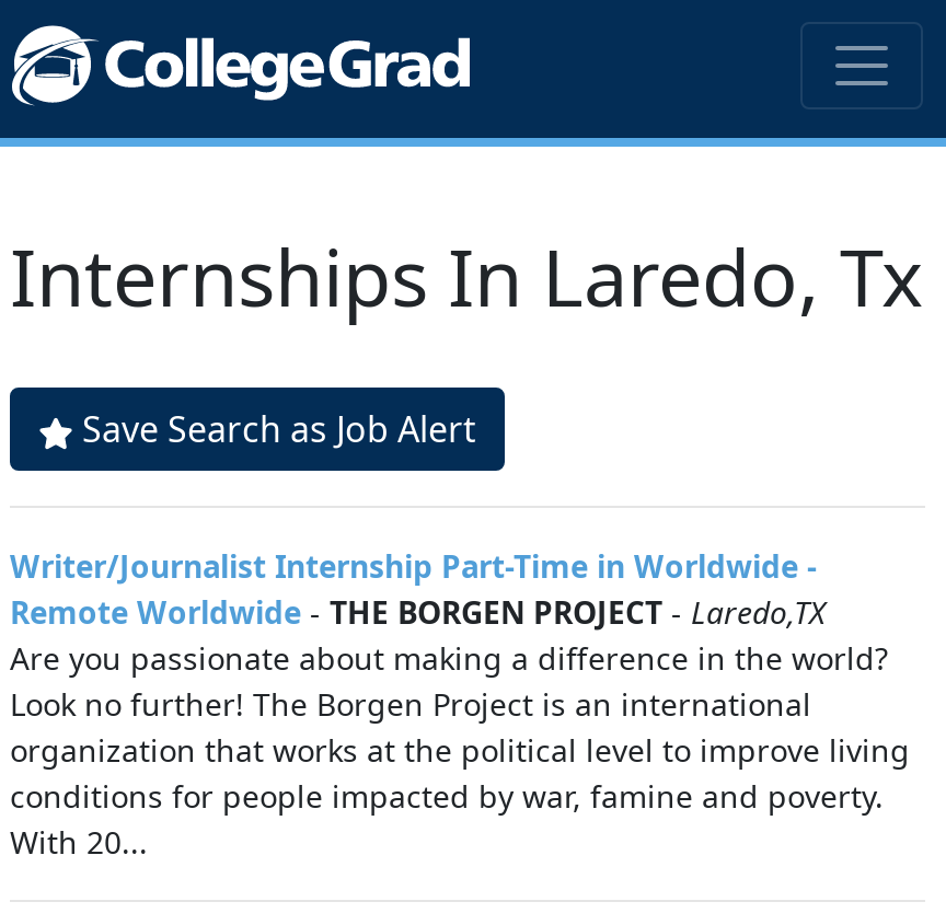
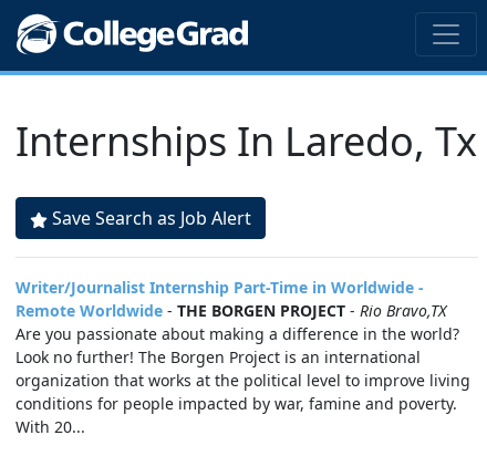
- Remote Worldwide - THE BORGEN PROJECT - Laredo,TX
+ Remote Worldwide - THE BORGEN PROJECT - Rio Bravo,TX
